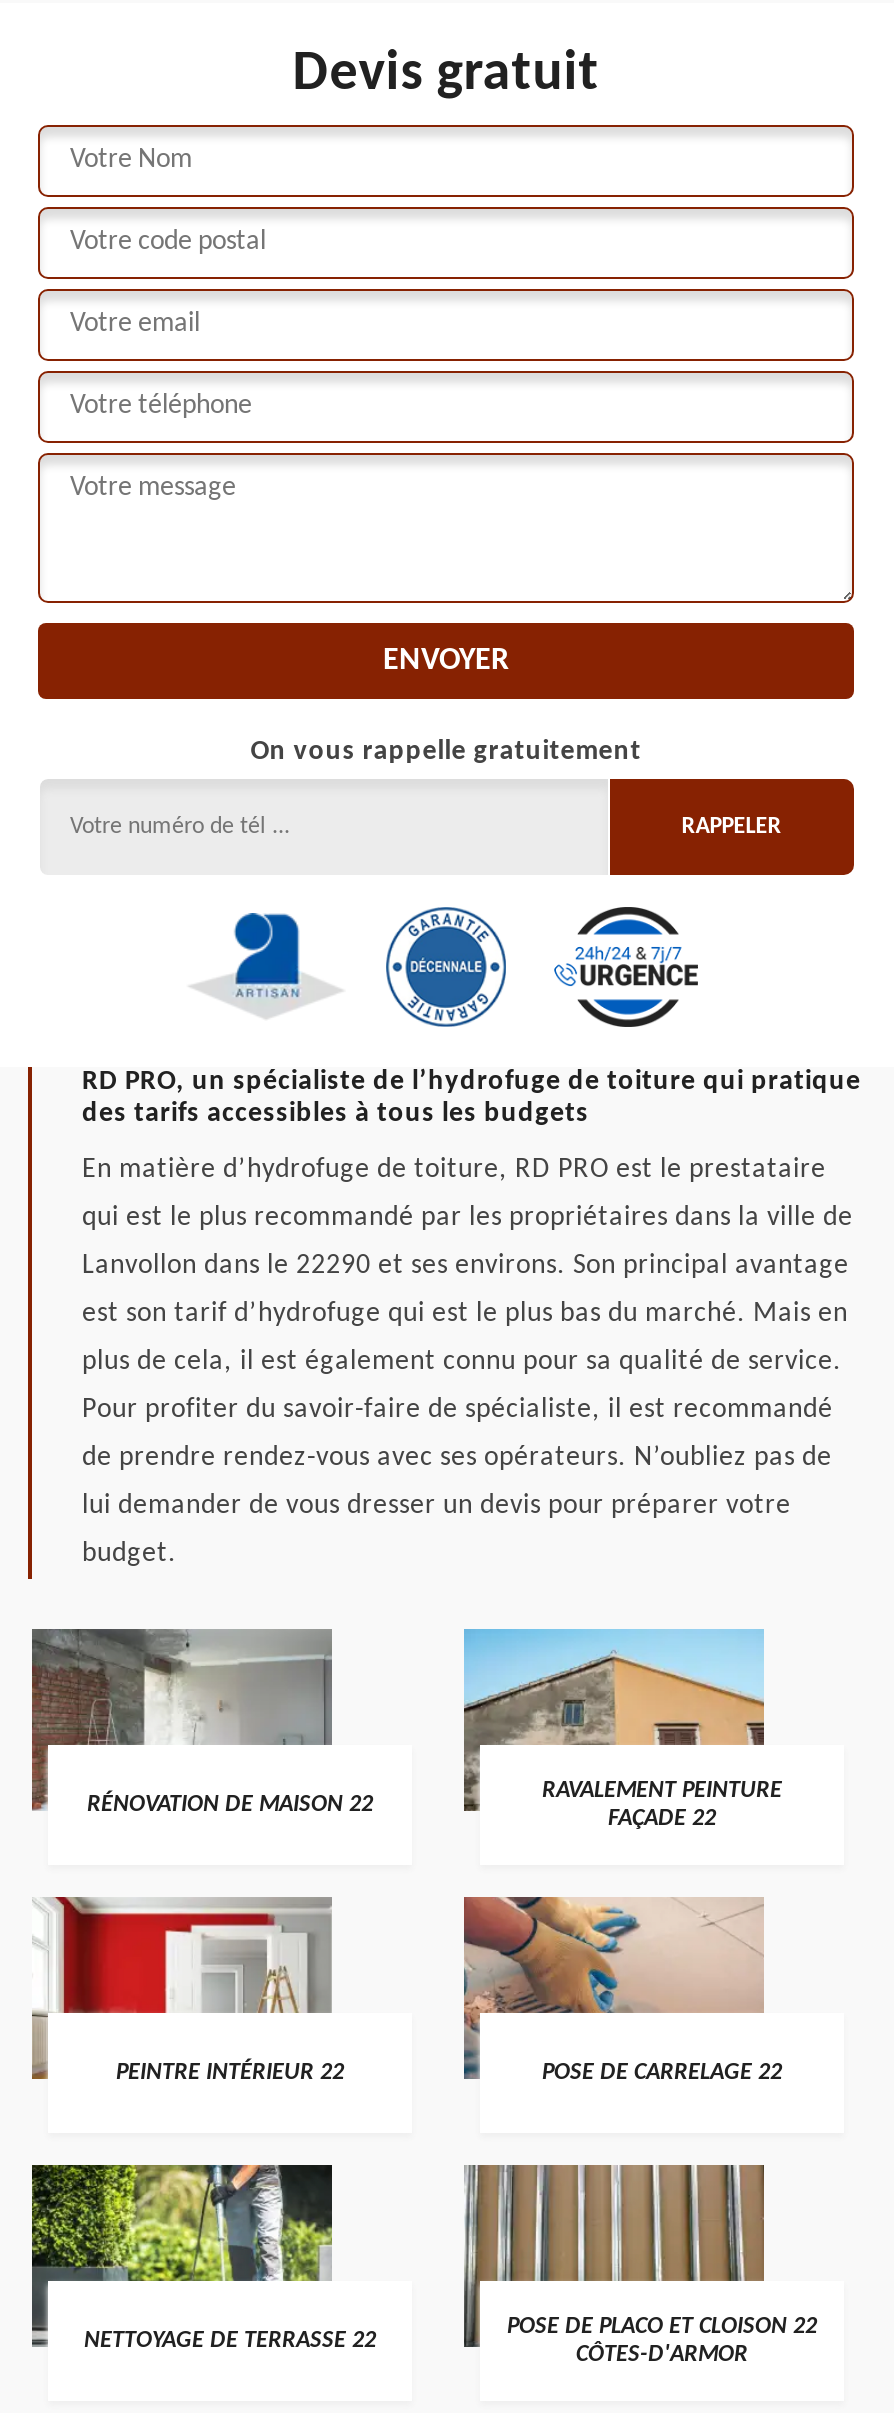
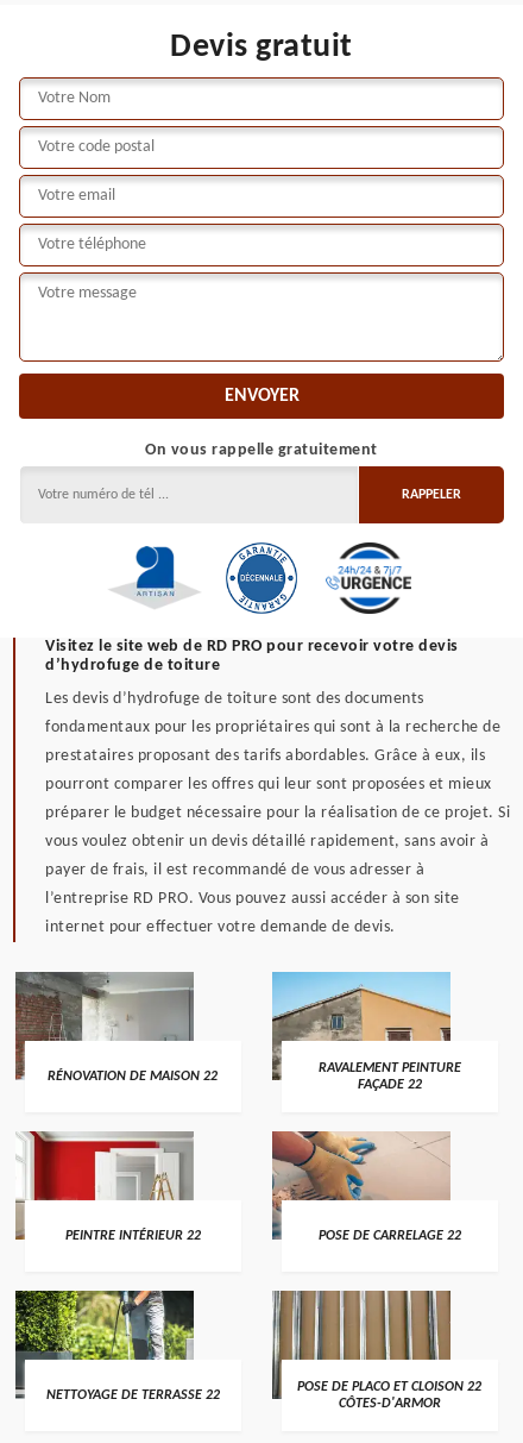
- RD PRO, un spécialiste de l’hydrofuge de toiture qui pratique
- des tarifs accessibles à tous les budgets
+ Visitez le site web de RD PRO pour recevoir votre devis
+ d’hydrofuge de toiture

- En matière d’hydrofuge de toiture, RD PRO est le prestataire
+ Les devis d’hydrofuge de toiture sont des documents

- qui est le plus recommandé par les propriétaires dans la ville de
+ fondamentaux pour les propriétaires qui sont à la recherche de

- Lanvollon dans le 22290 et ses environs. Son principal avantage
+ prestataires proposant des tarifs abordables. Grâce à eux, ils

- est son tarif d’hydrofuge qui est le plus bas du marché. Mais en
+ pourront comparer les offres qui leur sont proposées et mieux

- plus de cela, il est également connu pour sa qualité de service.
+ préparer le budget nécessaire pour la réalisation de ce projet. Si

- Pour profiter du savoir-faire de spécialiste, il est recommandé
+ vous voulez obtenir un devis détaillé rapidement, sans avoir à

- de prendre rendez-vous avec ses opérateurs. N’oubliez pas de
+ payer de frais, il est recommandé de vous adresser à

- lui demander de vous dresser un devis pour préparer votre
+ l’entreprise RD PRO. Vous pouvez aussi accéder à son site

- budget.
+ internet pour effectuer votre demande de devis.
